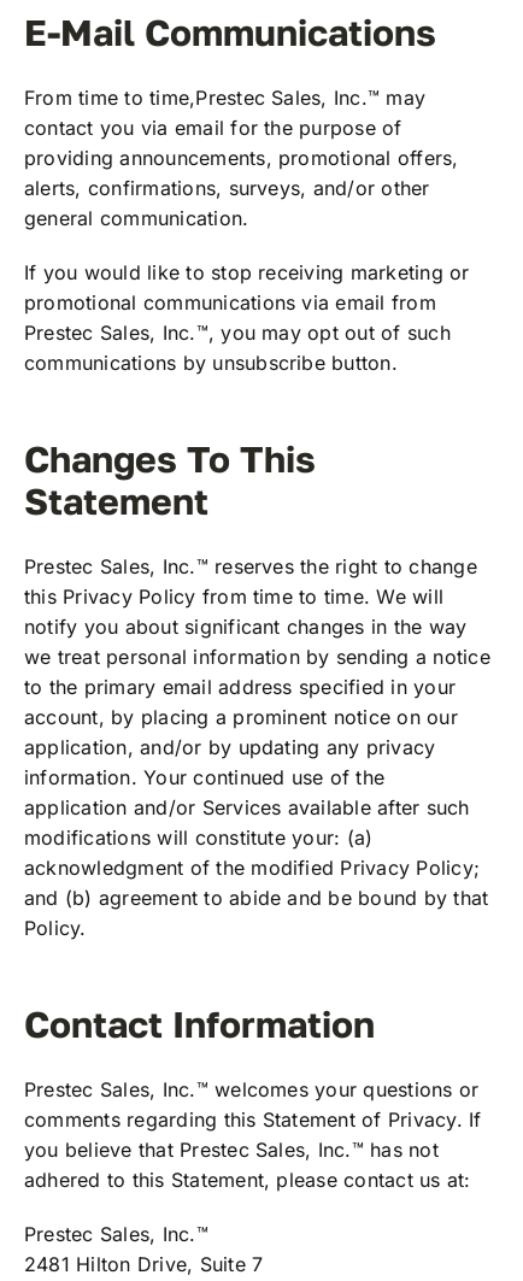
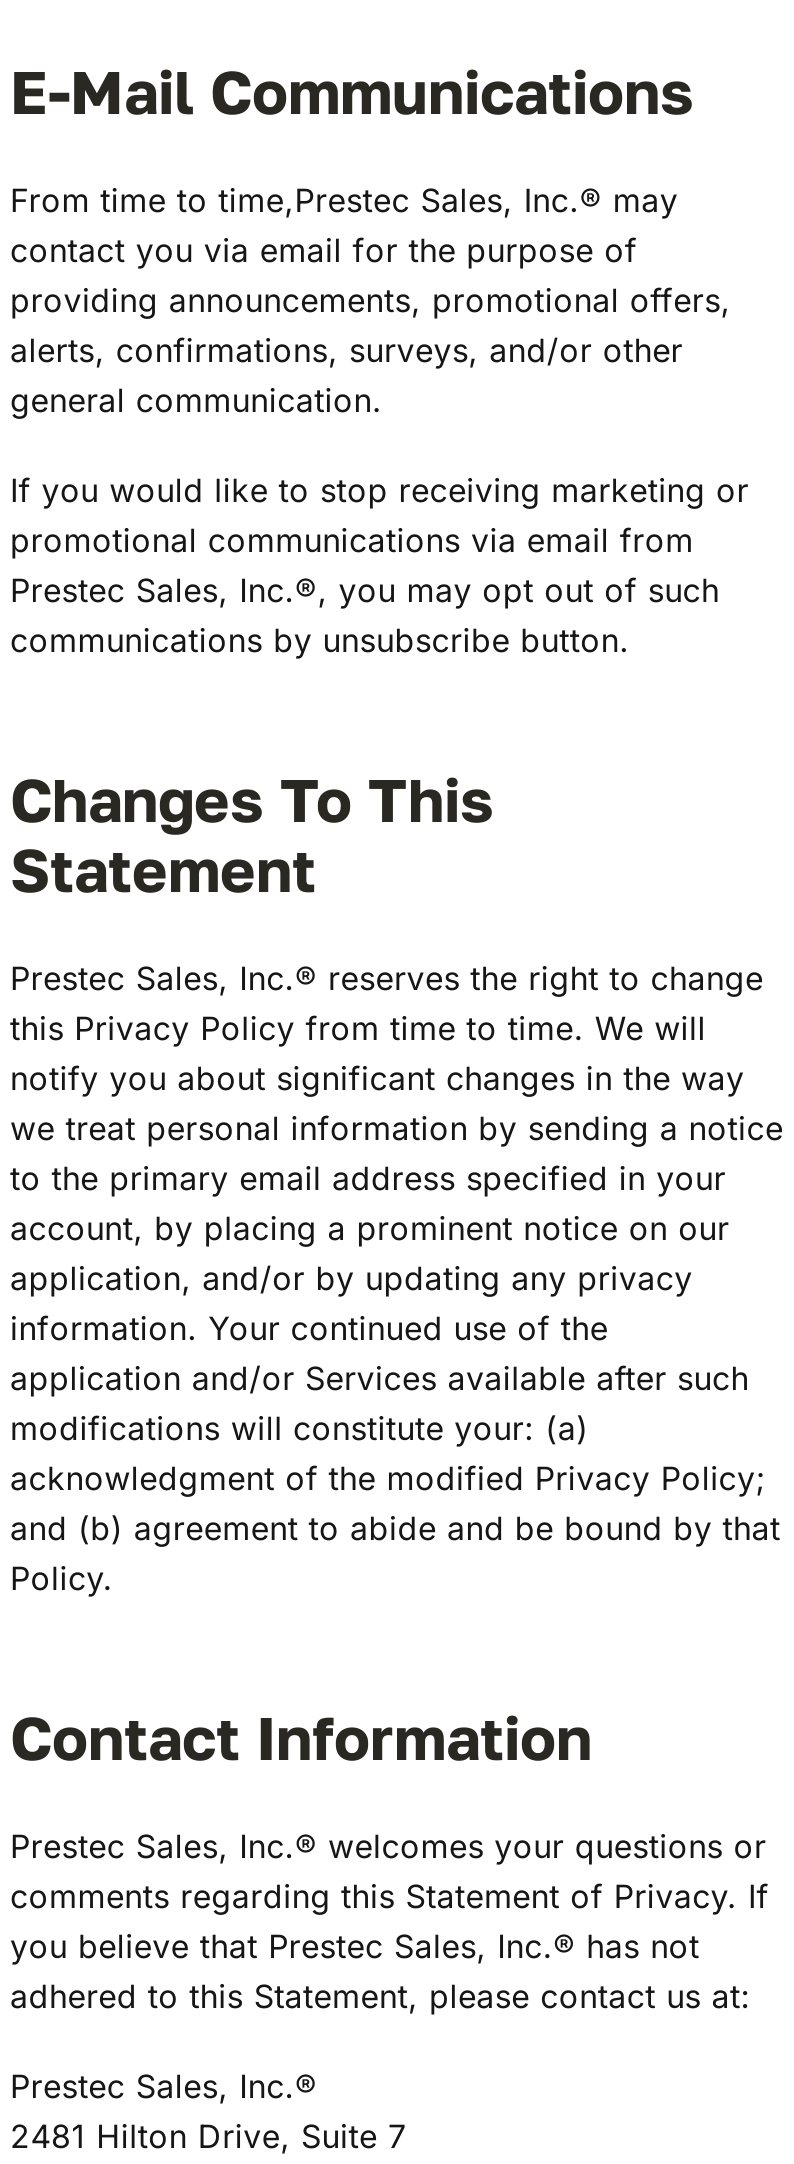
- From time to time,Prestec Sales, Inc.™ may
+ From time to time,Prestec Sales, Inc.® may

- Prestec Sales, Inc.™, you may opt out of such
+ Prestec Sales, Inc.®, you may opt out of such

- Prestec Sales, Inc.™ reserves the right to change
+ Prestec Sales, Inc.® reserves the right to change

- Prestec Sales, Inc.™ welcomes your questions or
+ Prestec Sales, Inc.® welcomes your questions or

- you believe that Prestec Sales, Inc.™ has not
+ you believe that Prestec Sales, Inc.® has not

- Prestec Sales, Inc.™
+ Prestec Sales, Inc.®
